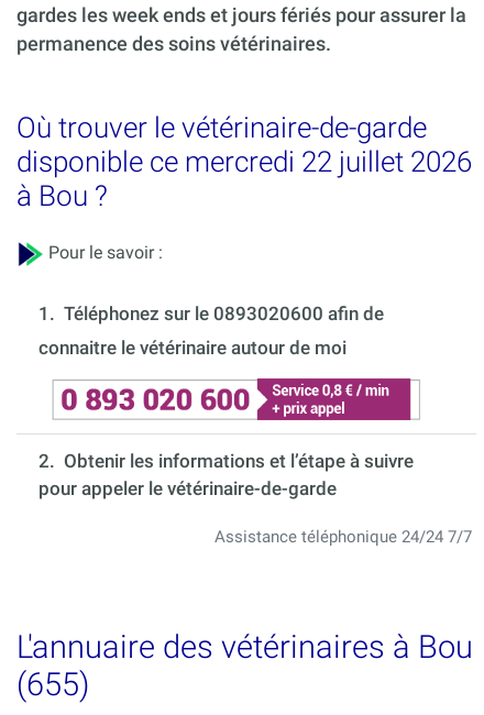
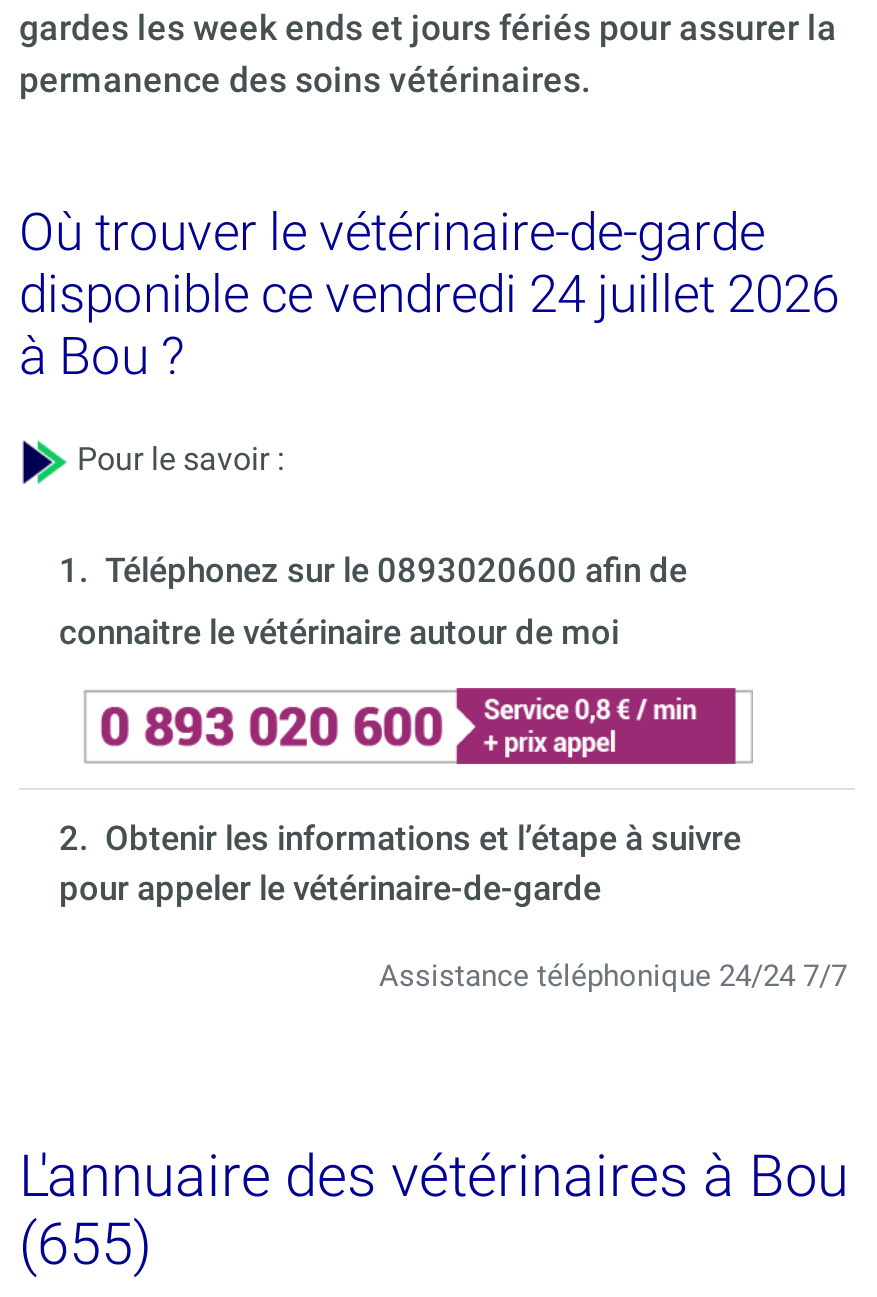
- disponible ce mercredi 22 juillet 2026
+ disponible ce vendredi 24 juillet 2026
